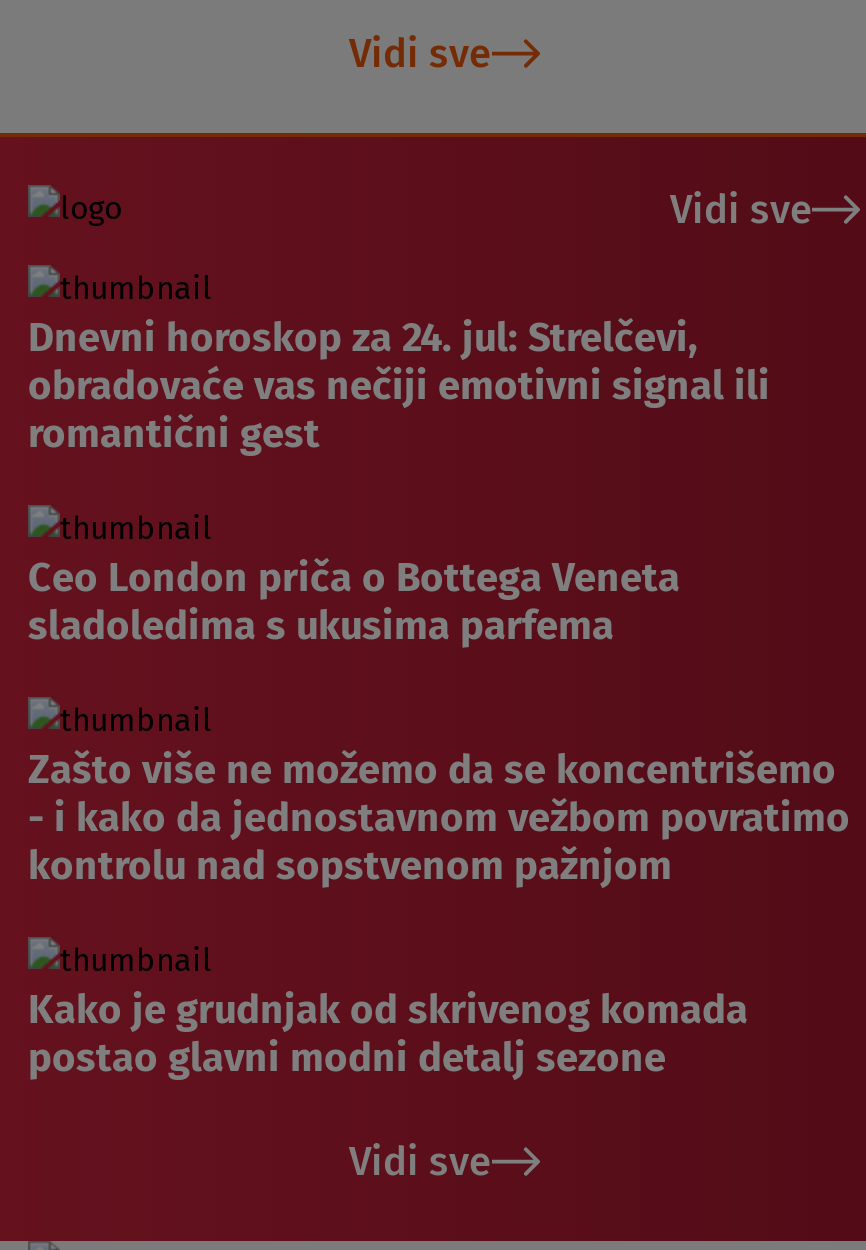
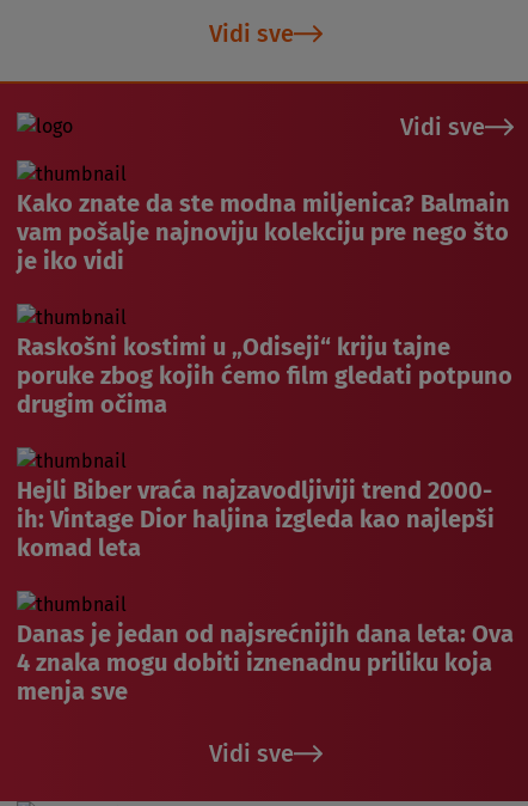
- Dnevni horoskop za 24. jul: Strelčevi,
- obradovaće vas nečiji emotivni signal ili
- romantični gest
+ Kako znate da ste modna miljenica? Balmain
+ vam pošalje najnoviju kolekciju pre nego što
+ je iko vidi

- Ceo London priča o Bottega Veneta
- sladoledima s ukusima parfema
+ Raskošni kostimi u „Odiseji“ kriju tajne
+ poruke zbog kojih ćemo film gledati potpuno
+ drugim očima

- Zašto više ne možemo da se koncentrišemo
- - i kako da jednostavnom vežbom povratimo
- kontrolu nad sopstvenom pažnjom
+ Hejli Biber vraća najzavodljiviji trend 2000-
+ ih: Vintage Dior haljina izgleda kao najlepši
+ komad leta

- Kako je grudnjak od skrivenog komada
- postao glavni modni detalj sezone
+ Danas je jedan od najsrećnijih dana leta: Ova
+ 4 znaka mogu dobiti iznenadnu priliku koja
+ menja sve
